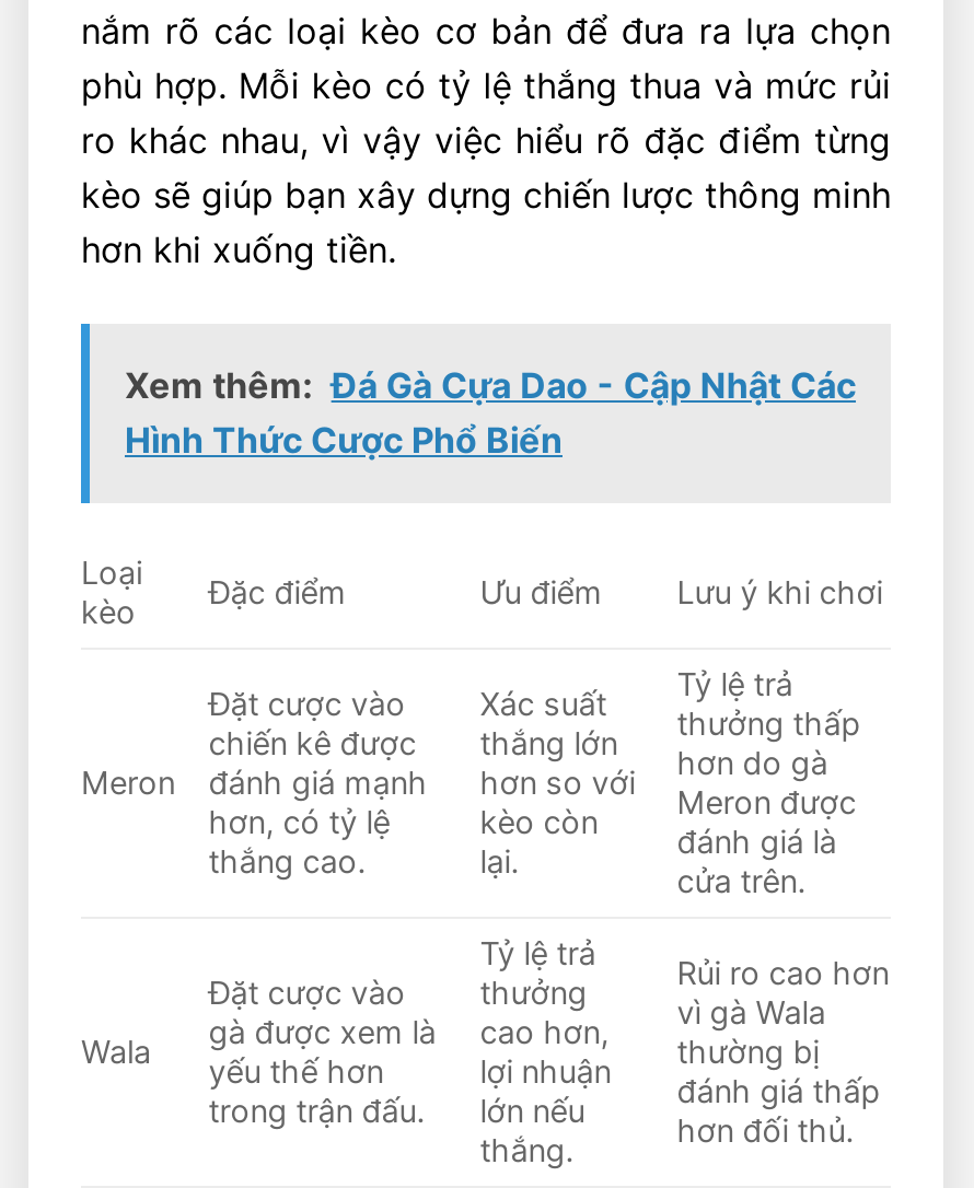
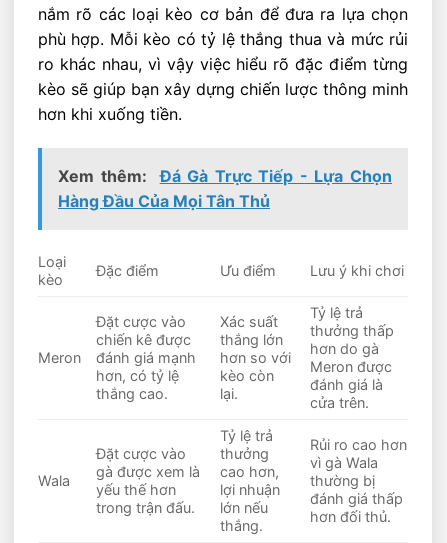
- Xem thêm: Đá Gà Cựa Dao - Cập Nhật Các
- Hình Thức Cược Phổ Biến
+ Xem thêm:
+ Đá Gà Trực Tiếp - Lựa Chọn
+ Hàng Đầu Của Mọi Tân Thủ
